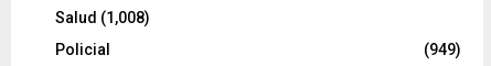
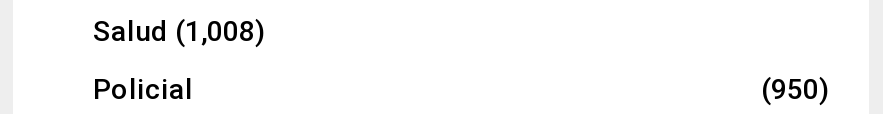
- (949)
+ (950)
